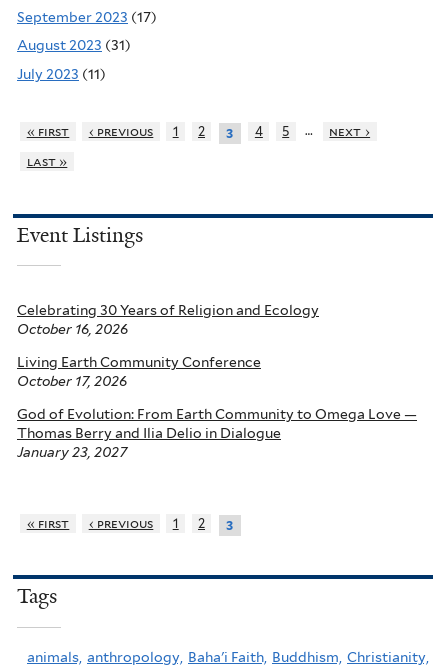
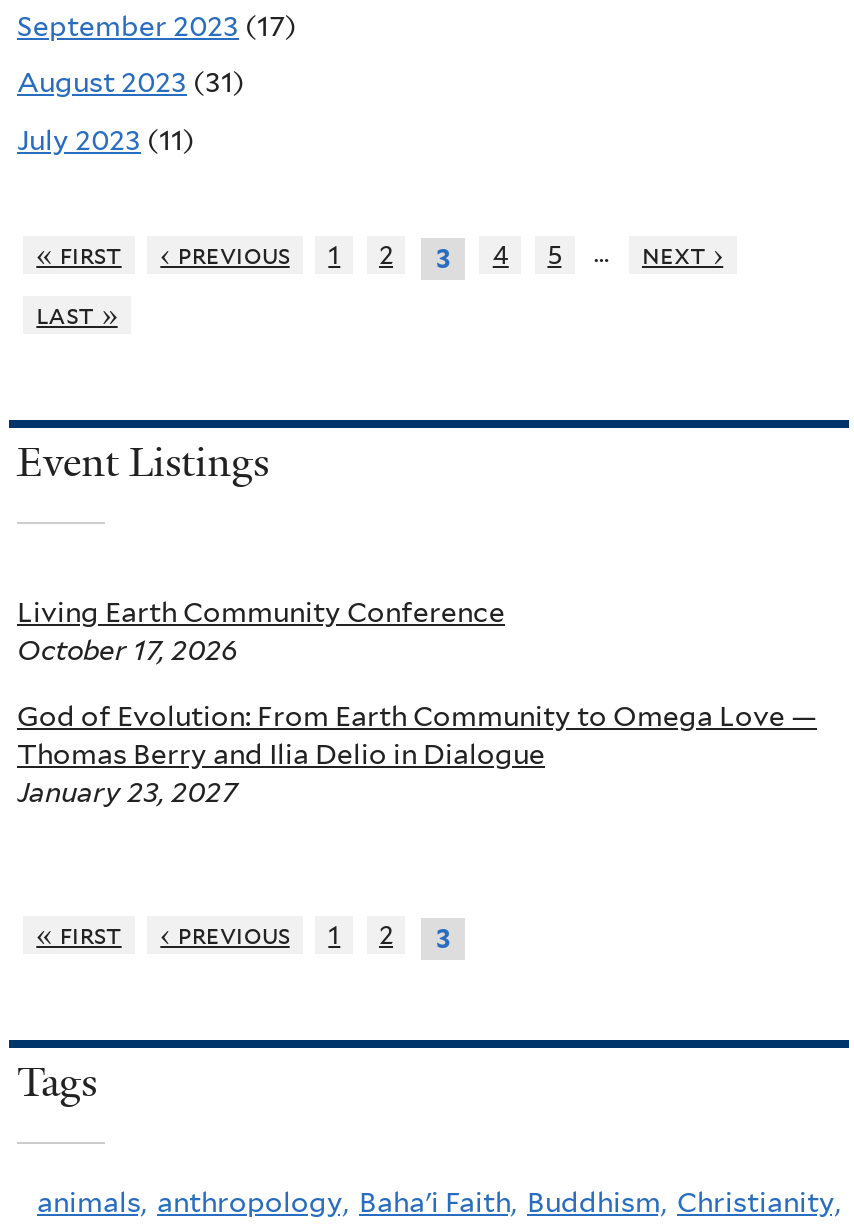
- Celebrating 30 Years of Religion and Ecology
- October 16, 2026
